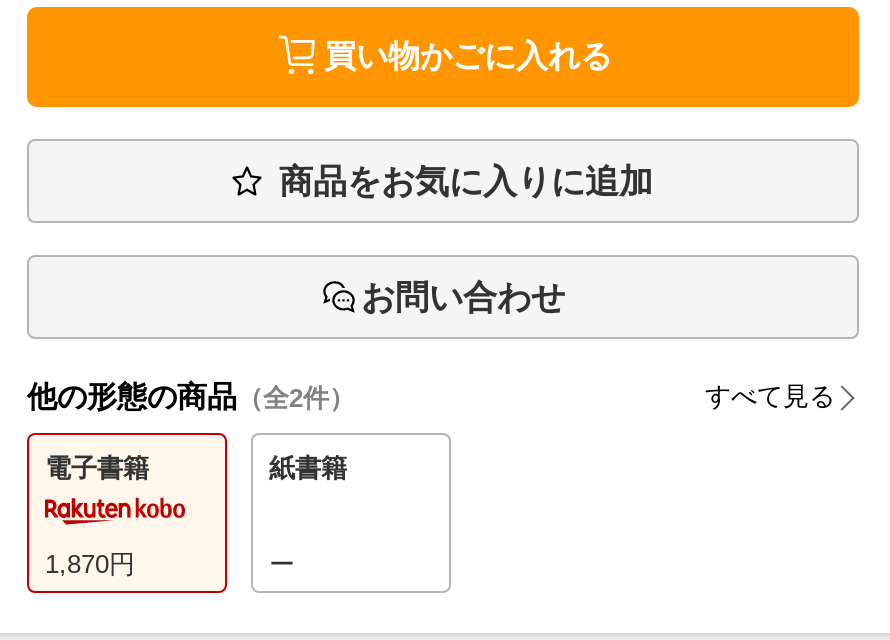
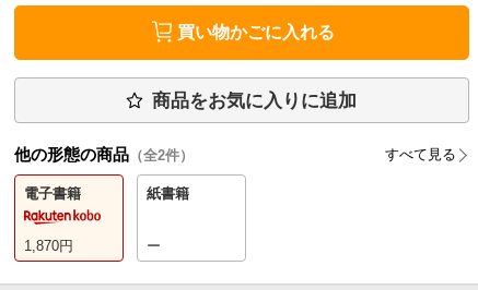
- お問い合わせ
